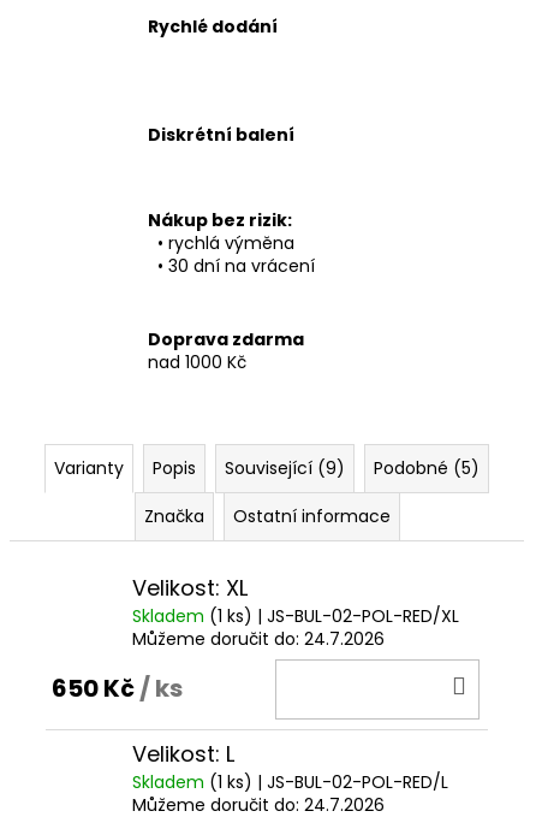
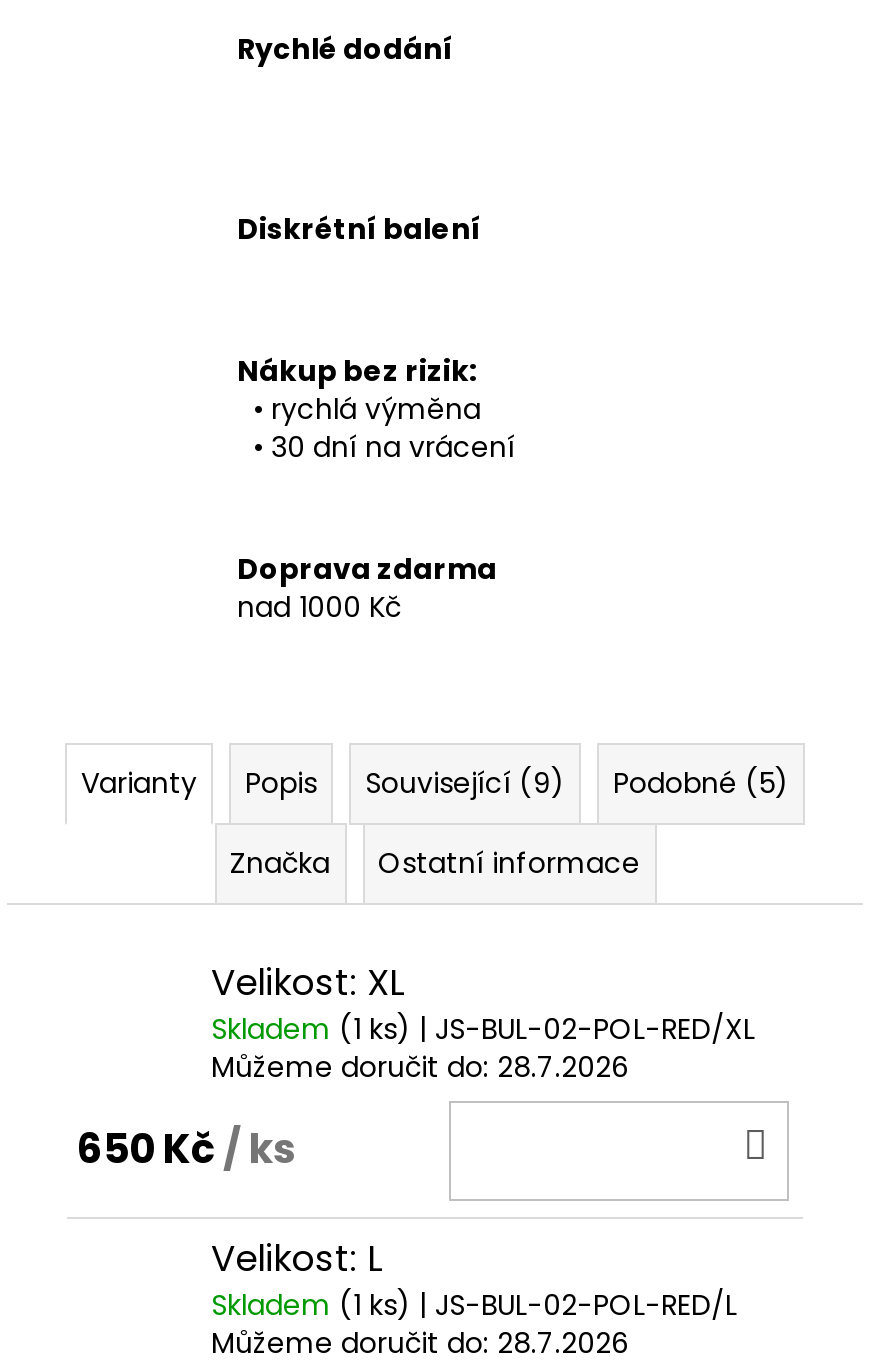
- Můžeme doručit do: 24.7.2026
+ Můžeme doručit do: 28.7.2026

- Můžeme doručit do: 24.7.2026
+ Můžeme doručit do: 28.7.2026
